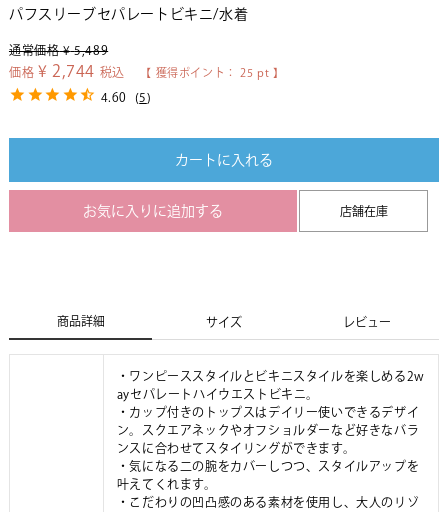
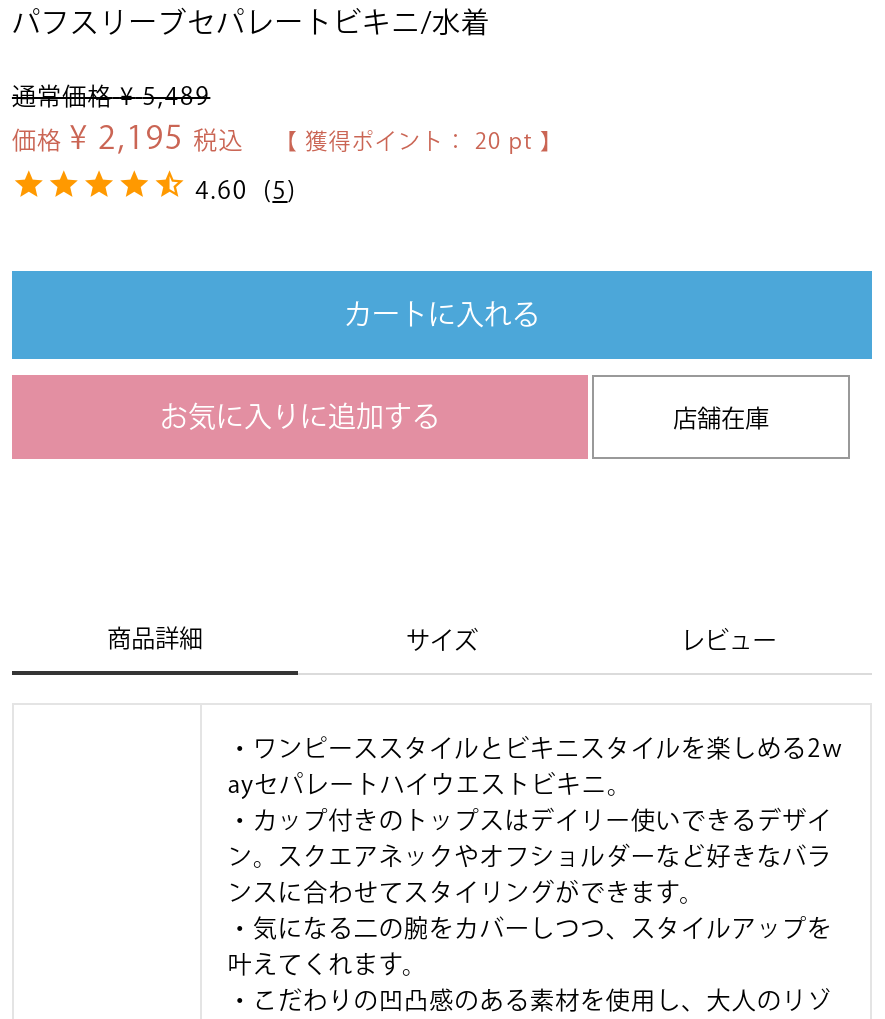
- 価格 ¥ 2,744 税込
+ 価格 ¥ 2,195 税込

- 【 獲得ポイント： 25 pt 】
+ 【 獲得ポイント： 20 pt 】
